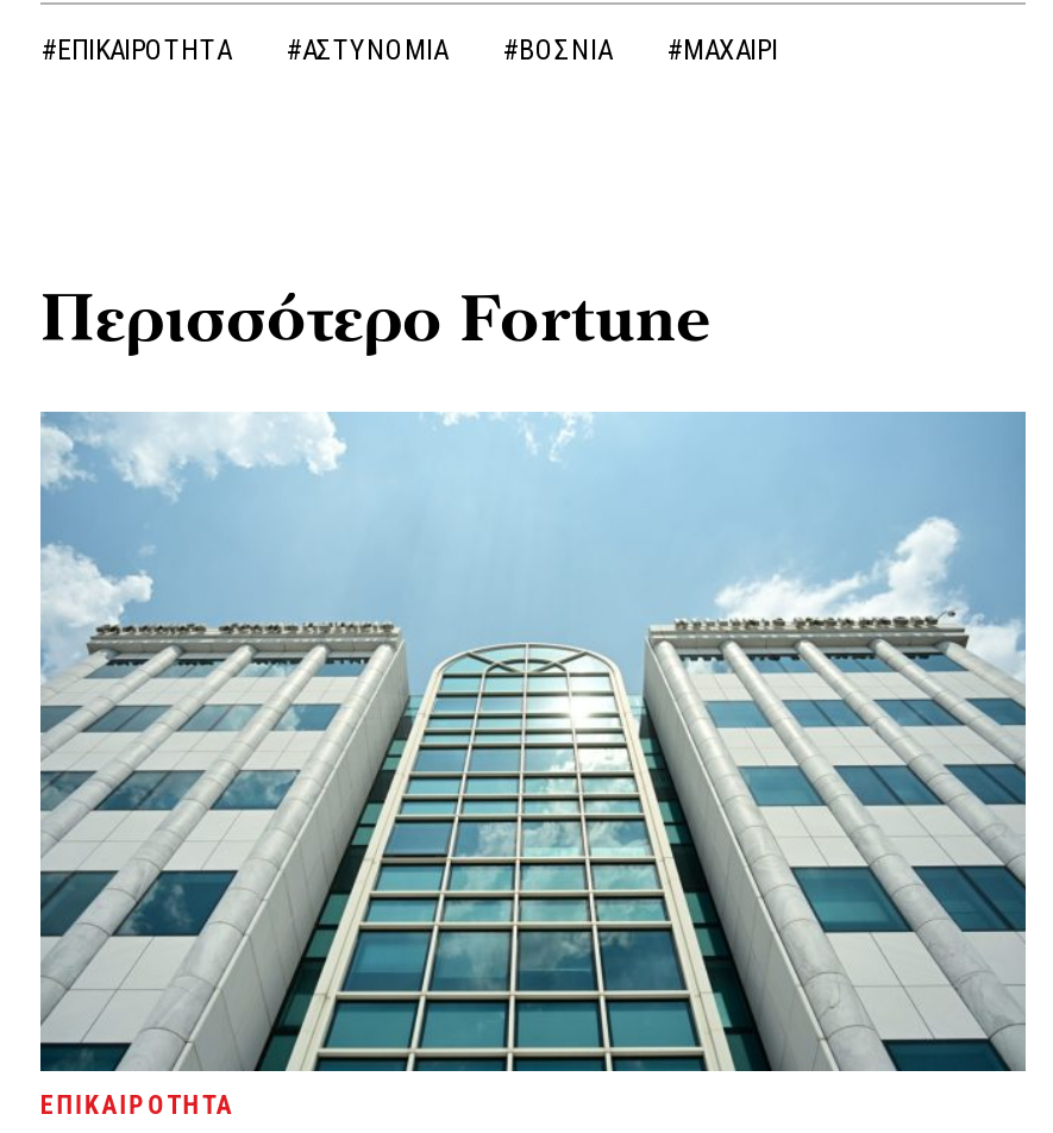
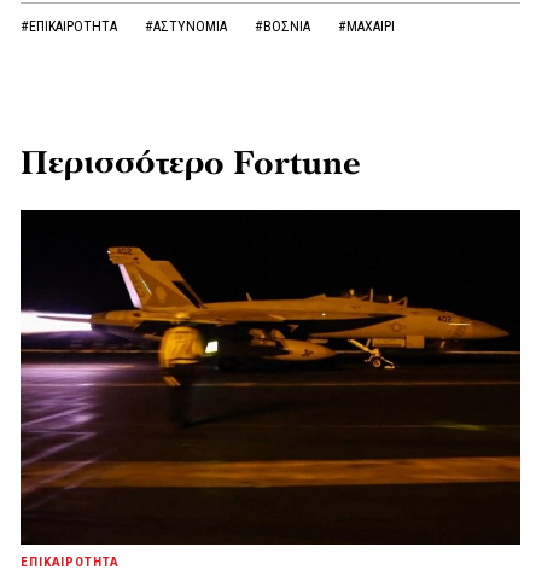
- [image]
+ [image]
